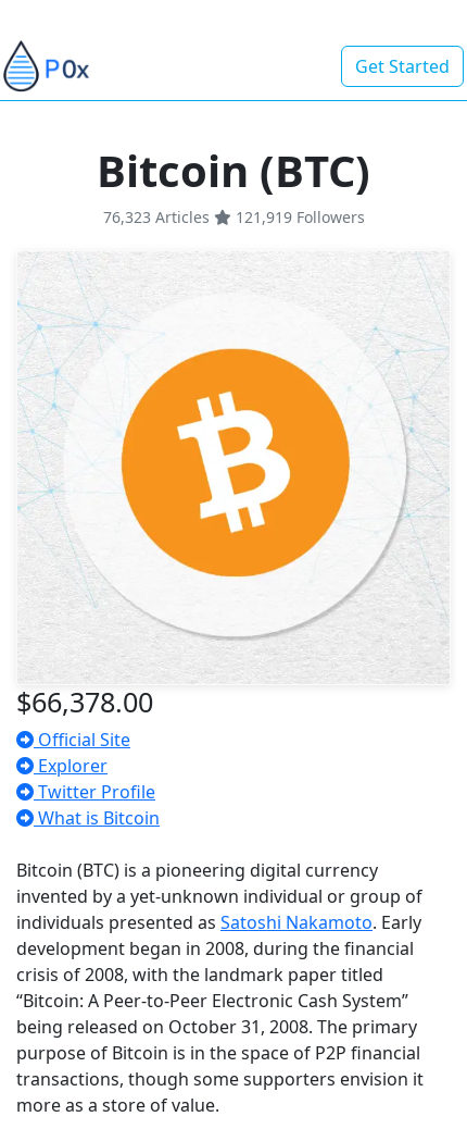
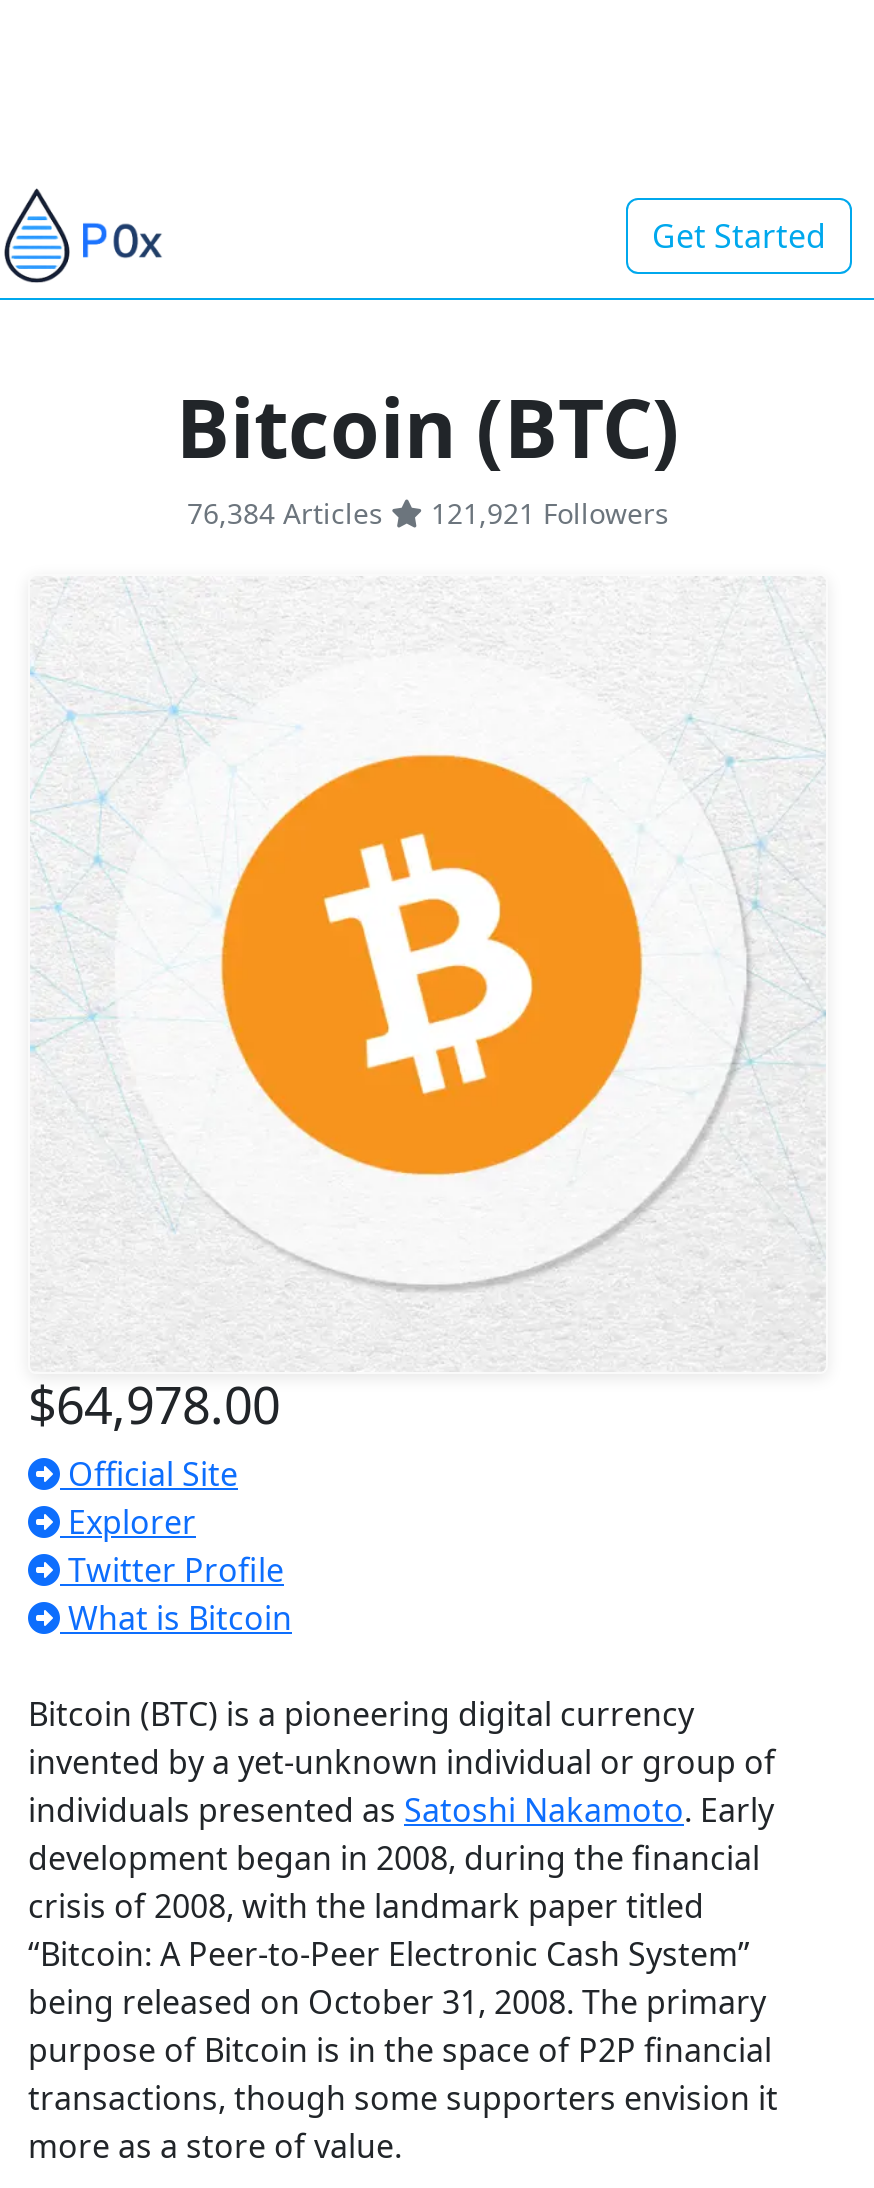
- 76,323 Articles
+ 76,384 Articles

- 121,919 Followers
+ 121,921 Followers

- $66,378.00
+ $64,978.00
